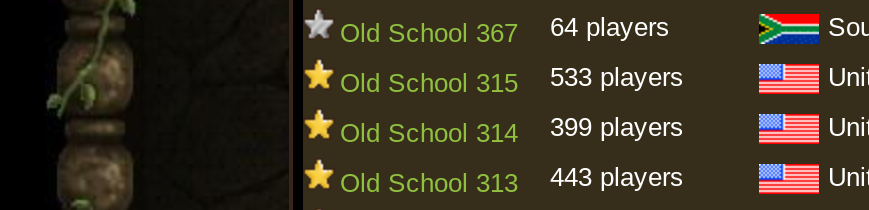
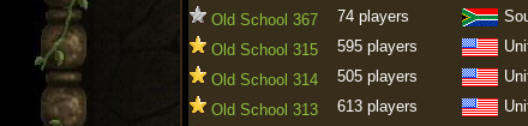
- Old School 367 64 players
+ Old School 367 74 players

- Old School 315 533 players
+ Old School 315 595 players

- Old School 314 399 players
+ Old School 314 505 players

- Old School 313 443 players
+ Old School 313 613 players
